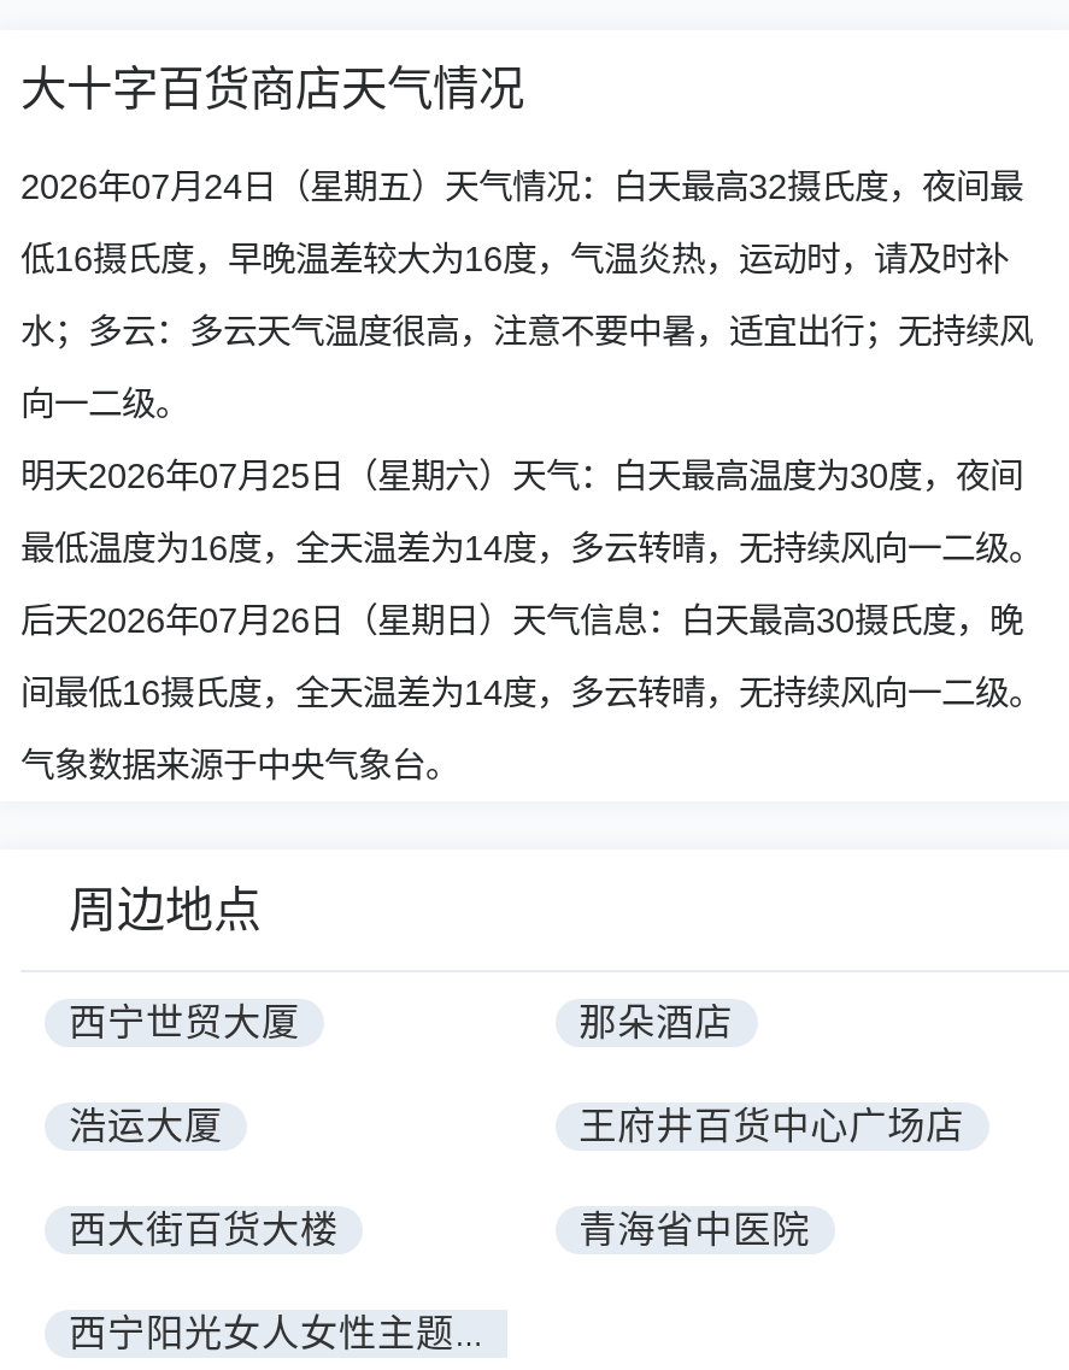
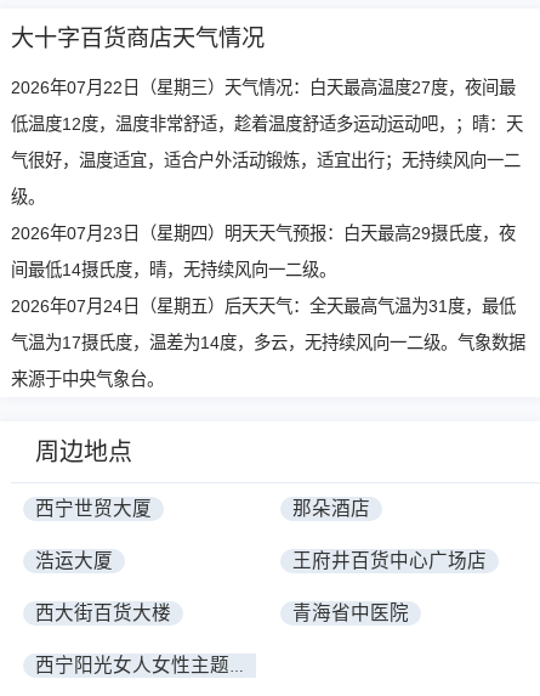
- 2026年07月24日（星期五）天气情况：白天最高32摄氏度，夜间最
+ 2026年07月22日（星期三）天气情况：白天最高温度27度，夜间最

- 低16摄氏度，早晚温差较大为16度，气温炎热，运动时，请及时补
+ 低温度12度，温度非常舒适，趁着温度舒适多运动运动吧，；晴：天

- 水；多云：多云天气温度很高，注意不要中暑，适宜出行；无持续风
+ 气很好，温度适宜，适合户外活动锻炼，适宜出行；无持续风向一二

- 向一二级。
+ 级。

- 明天2026年07月25日（星期六）天气：白天最高温度为30度，夜间
+ 2026年07月23日（星期四）明天天气预报：白天最高29摄氏度，夜

- 最低温度为16度，全天温差为14度，多云转晴，无持续风向一二级。
+ 间最低14摄氏度，晴，无持续风向一二级。

- 后天2026年07月26日（星期日）天气信息：白天最高30摄氏度，晚
+ 2026年07月24日（星期五）后天天气：全天最高气温为31度，最低

- 间最低16摄氏度，全天温差为14度，多云转晴，无持续风向一二级。
+ 气温为17摄氏度，温差为14度，多云，无持续风向一二级。气象数据

- 气象数据来源于中央气象台。
+ 来源于中央气象台。
